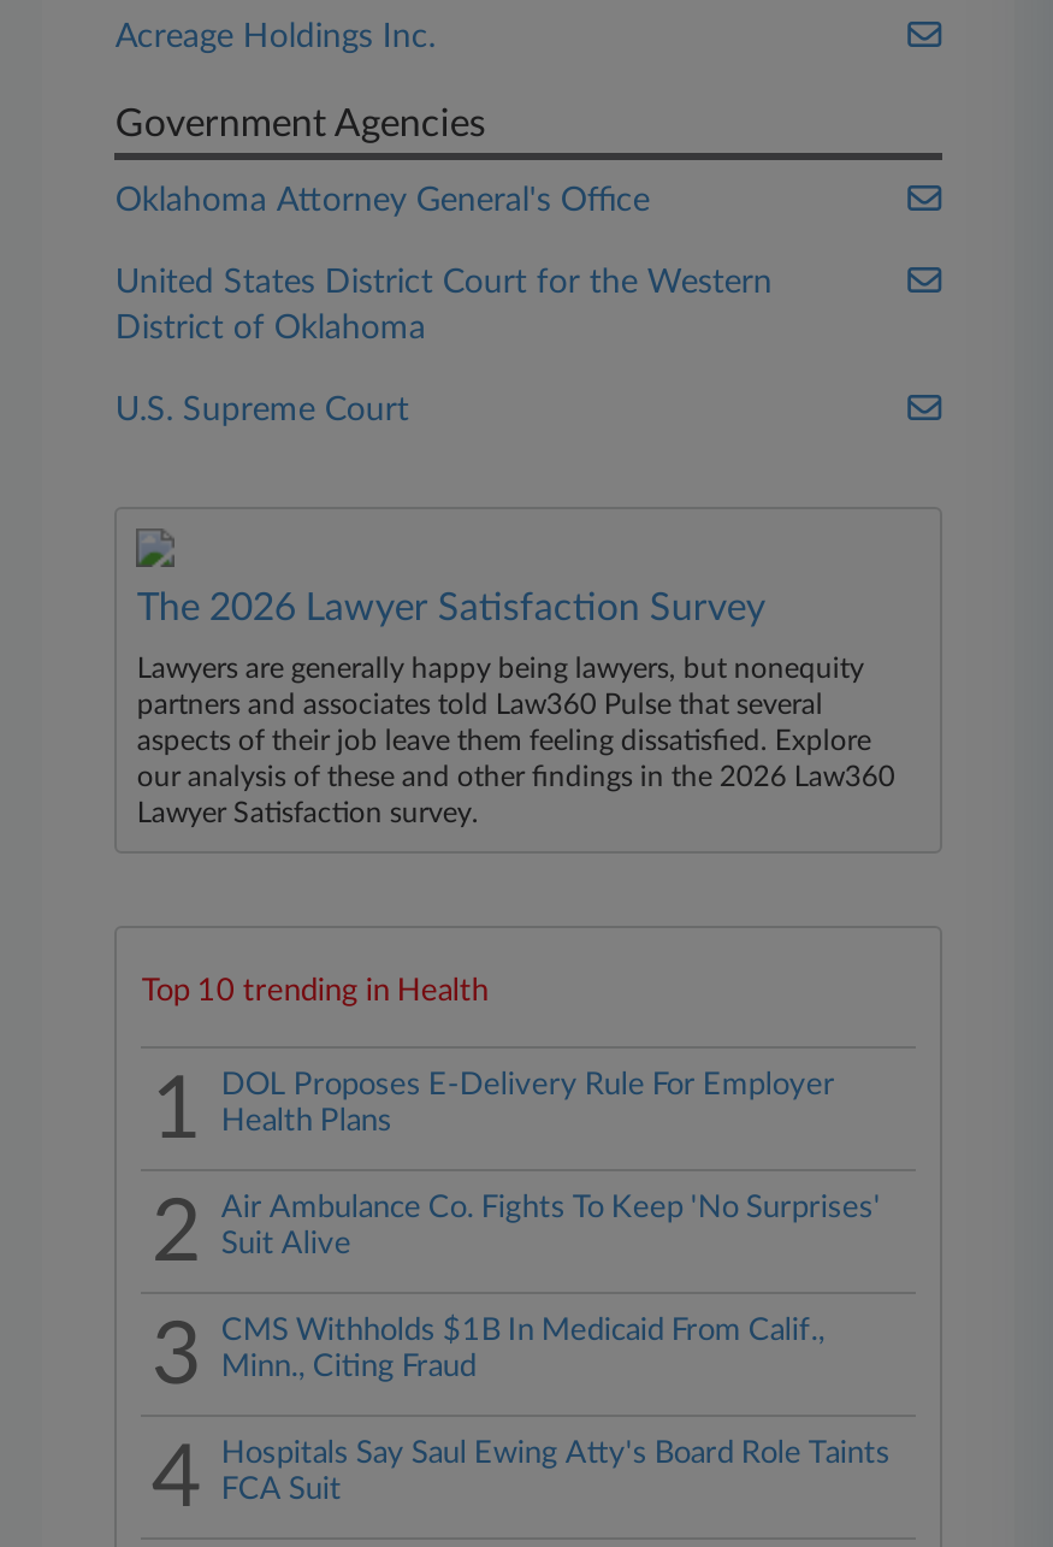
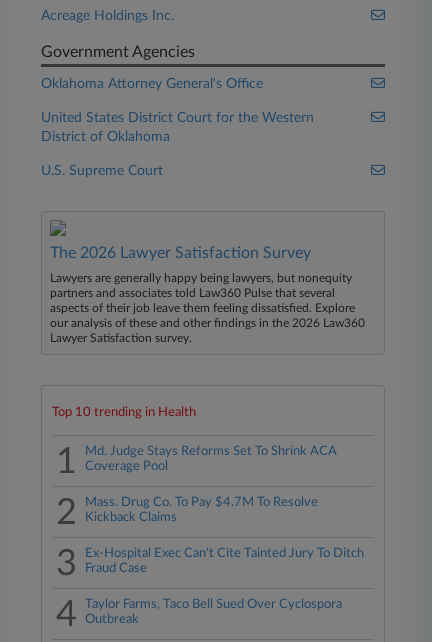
- DOL Proposes E-Delivery Rule For Employer
- Health Plans
+ Md. Judge Stays Reforms Set To Shrink ACA
+ Coverage Pool

- Air Ambulance Co. Fights To Keep 'No Surprises'
- Suit Alive
+ Mass. Drug Co. To Pay $4.7M To Resolve
+ Kickback Claims

- CMS Withholds $1B In Medicaid From Calif.,
- Minn., Citing Fraud
+ Ex-Hospital Exec Can't Cite Tainted Jury To Ditch
+ Fraud Case

- Hospitals Say Saul Ewing Atty's Board Role Taints
- FCA Suit
+ Taylor Farms, Taco Bell Sued Over Cyclospora
+ Outbreak
